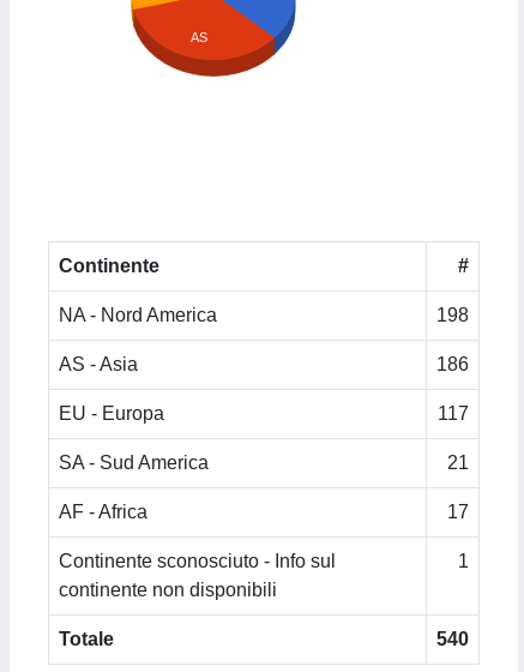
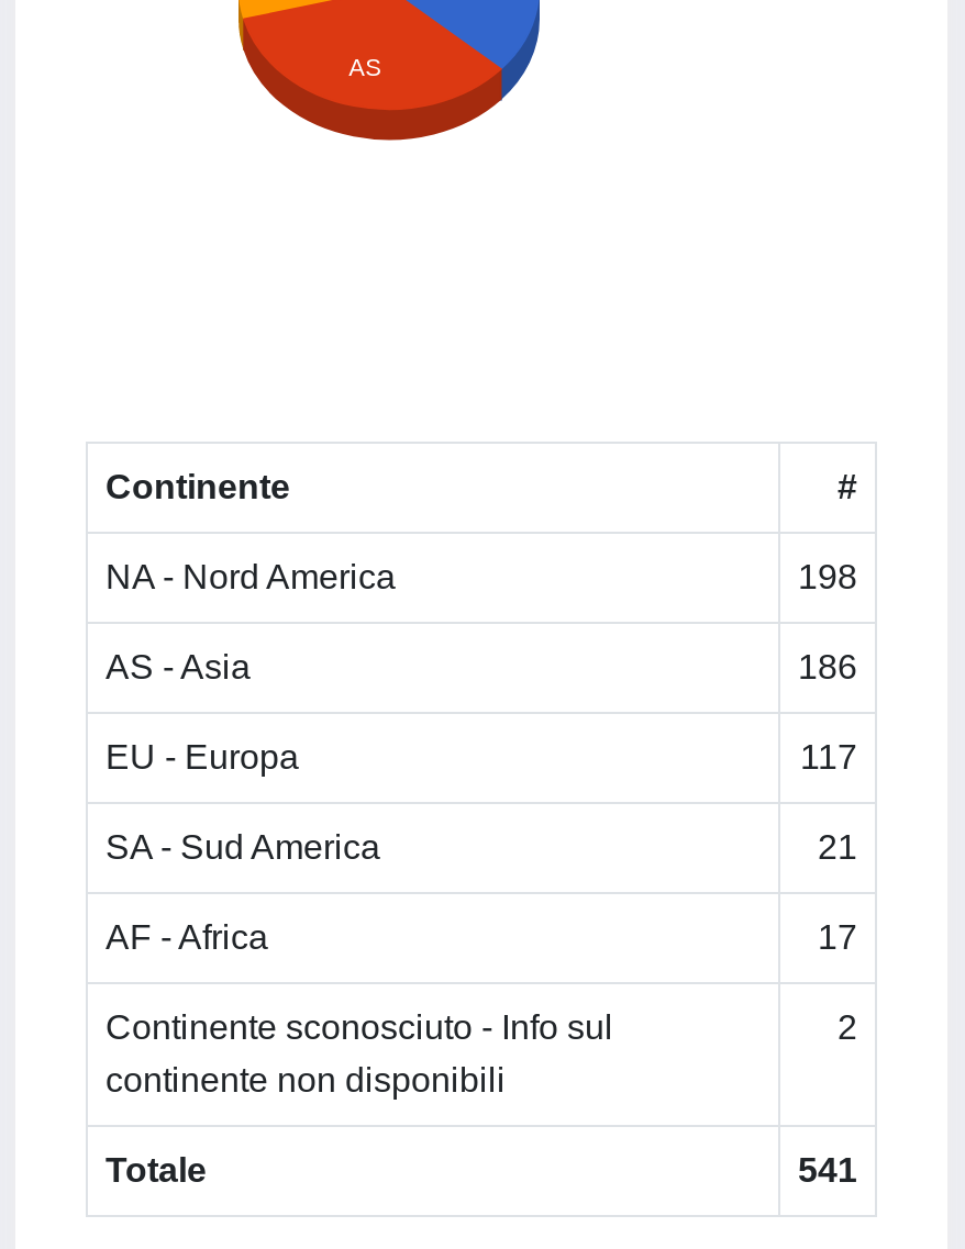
- 1
+ 2

- 540
+ 541
